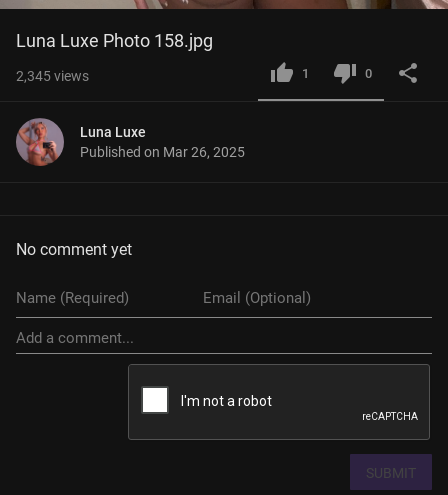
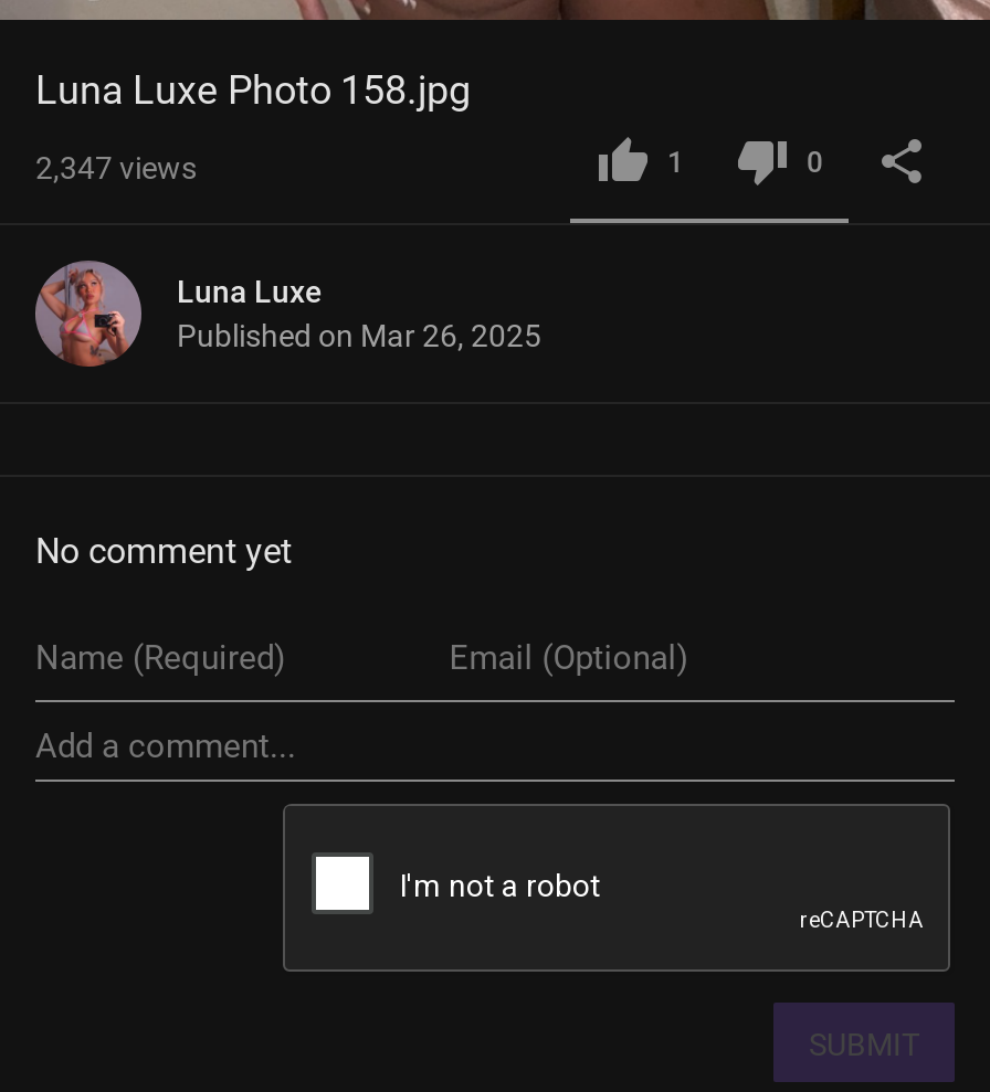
- 2,345 views
+ 2,347 views
